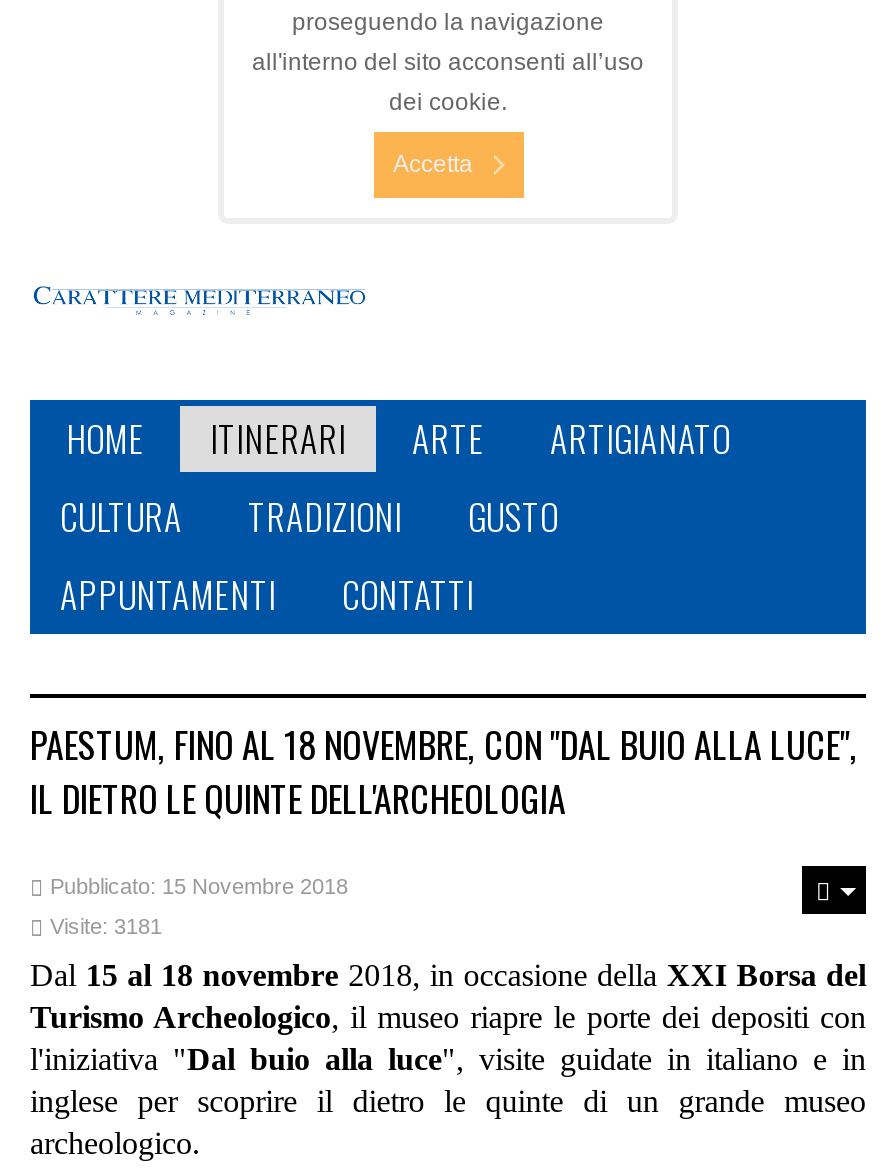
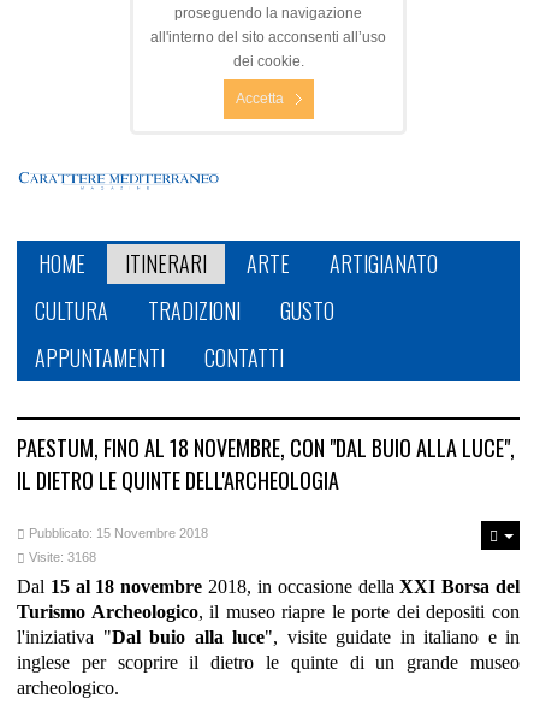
- Visite: 3181
+ Visite: 3168
